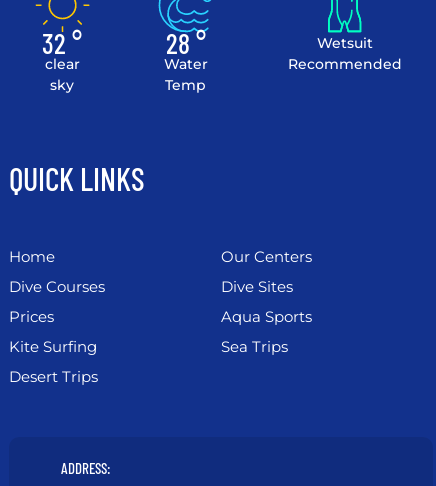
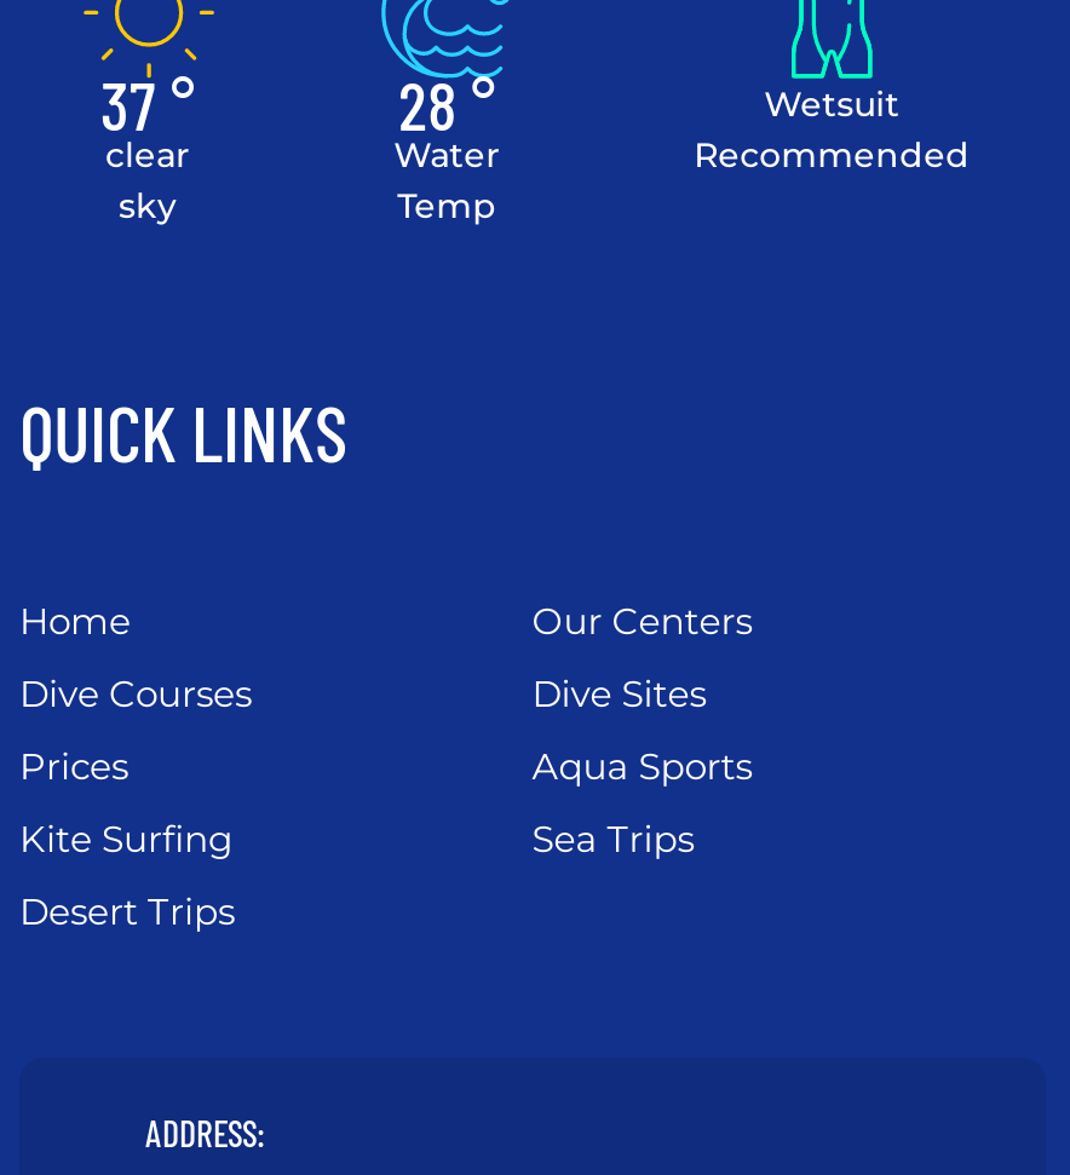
- 32 °
+ 37 °
